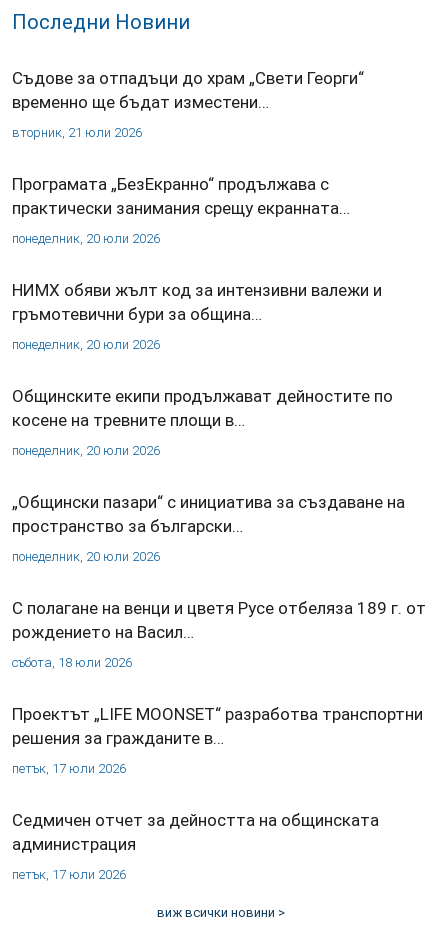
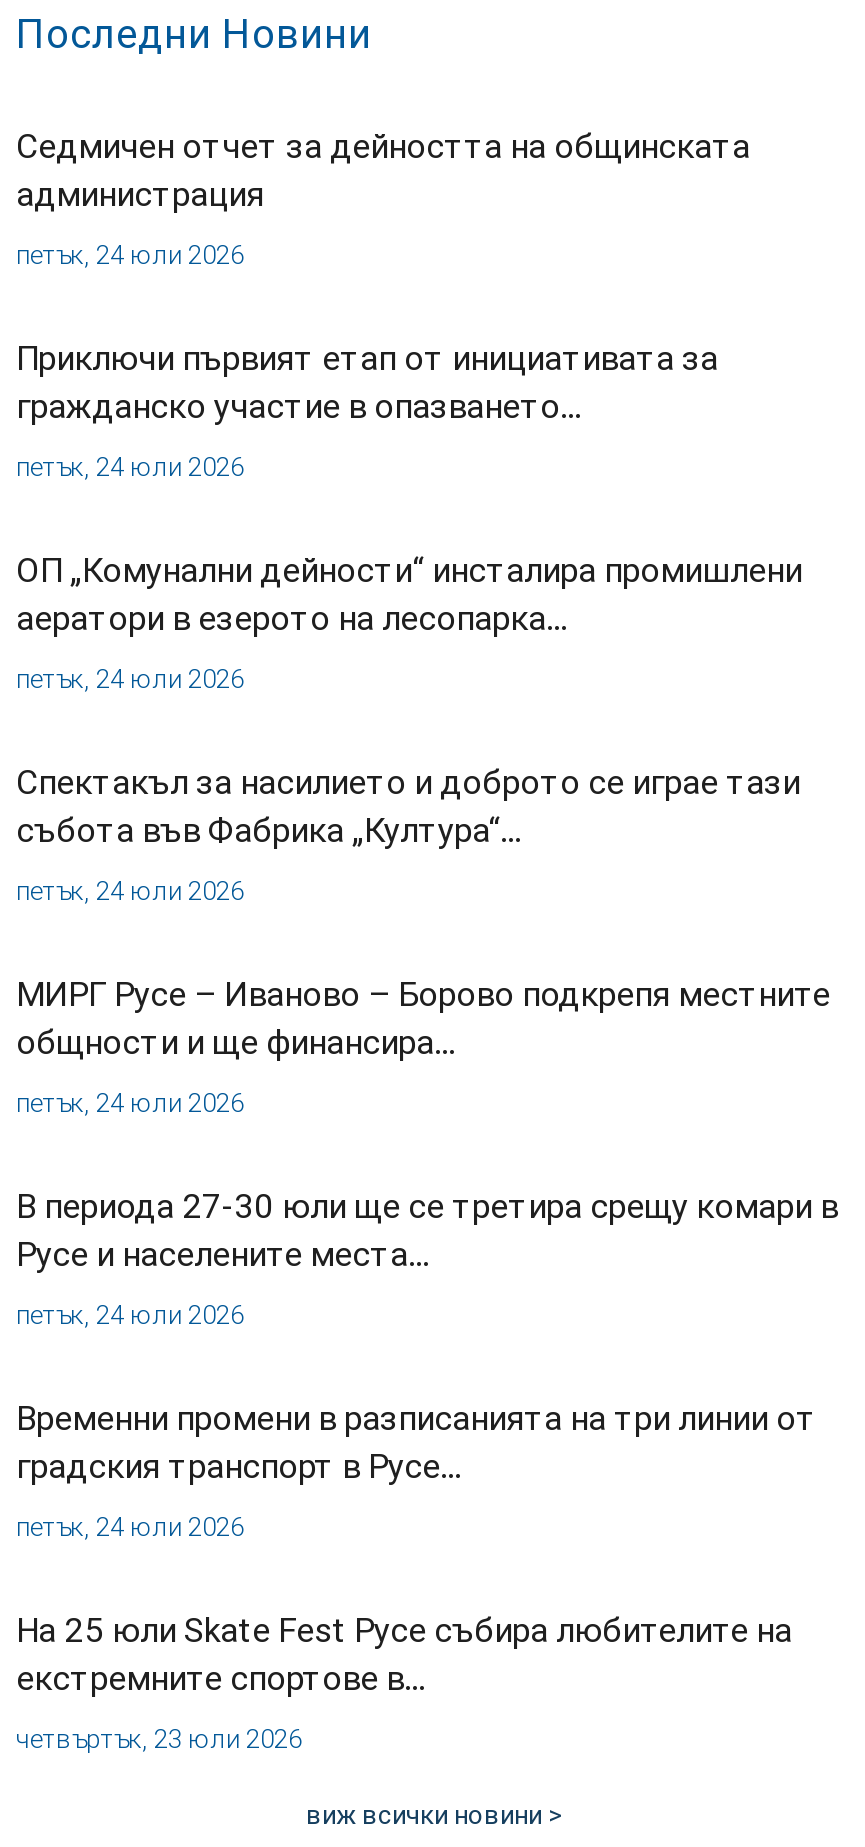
- Съдове за отпадъци до храм „Свети Георги“
- временно ще бъдат изместени…
- вторник, 21 юли 2026
- Програмата „БезЕкранно“ продължава с
- практически занимания срещу екранната…
- понеделник, 20 юли 2026
- НИМХ обяви жълт код за интензивни валежи и
- гръмотевични бури за община…
- понеделник, 20 юли 2026
- Общинските екипи продължават дейностите по
- косене на тревните площи в…
- понеделник, 20 юли 2026
- „Общински пазари“ с инициатива за създаване на
- пространство за български…
- понеделник, 20 юли 2026
- С полагане на венци и цветя Русе отбеляза 189 г. от
- рождението на Васил…
- събота, 18 юли 2026
- Проектът „LIFE MOONSET“ разработва транспортни
- решения за гражданите в…
- петък, 17 юли 2026

moved up: Седмичен отчет за дейността на общинската | администрация

- петък, 17 юли 2026
+ петък, 24 юли 2026
+ Приключи първият етап от инициативата за
+ гражданско участие в опазването…
+ петък, 24 юли 2026
+ ОП „Комунални дейности“ инсталира промишлени
+ аератори в езерото на лесопарка…
+ петък, 24 юли 2026
+ Спектакъл за насилието и доброто се играе тази
+ събота във Фабрика „Култура“…
+ петък, 24 юли 2026
+ МИРГ Русе – Иваново – Борово подкрепя местните
+ общности и ще финансира…
+ петък, 24 юли 2026
+ В периода 27-30 юли ще се третира срещу комари в
+ Русе и населените места…
+ петък, 24 юли 2026
+ Временни промени в разписанията на три линии от
+ градския транспорт в Русе…
+ петък, 24 юли 2026
+ На 25 юли Skate Fest Русе събира любителите на
+ екстремните спортове в…
+ четвъртък, 23 юли 2026
